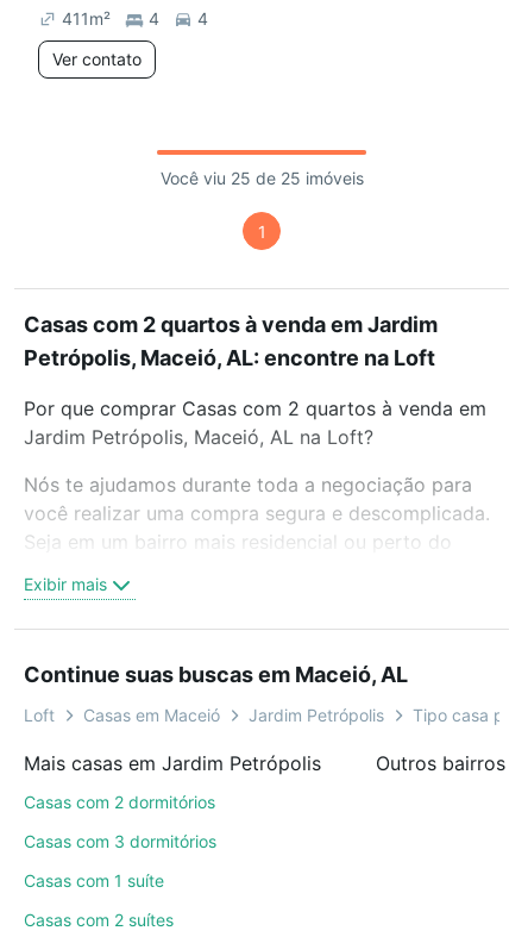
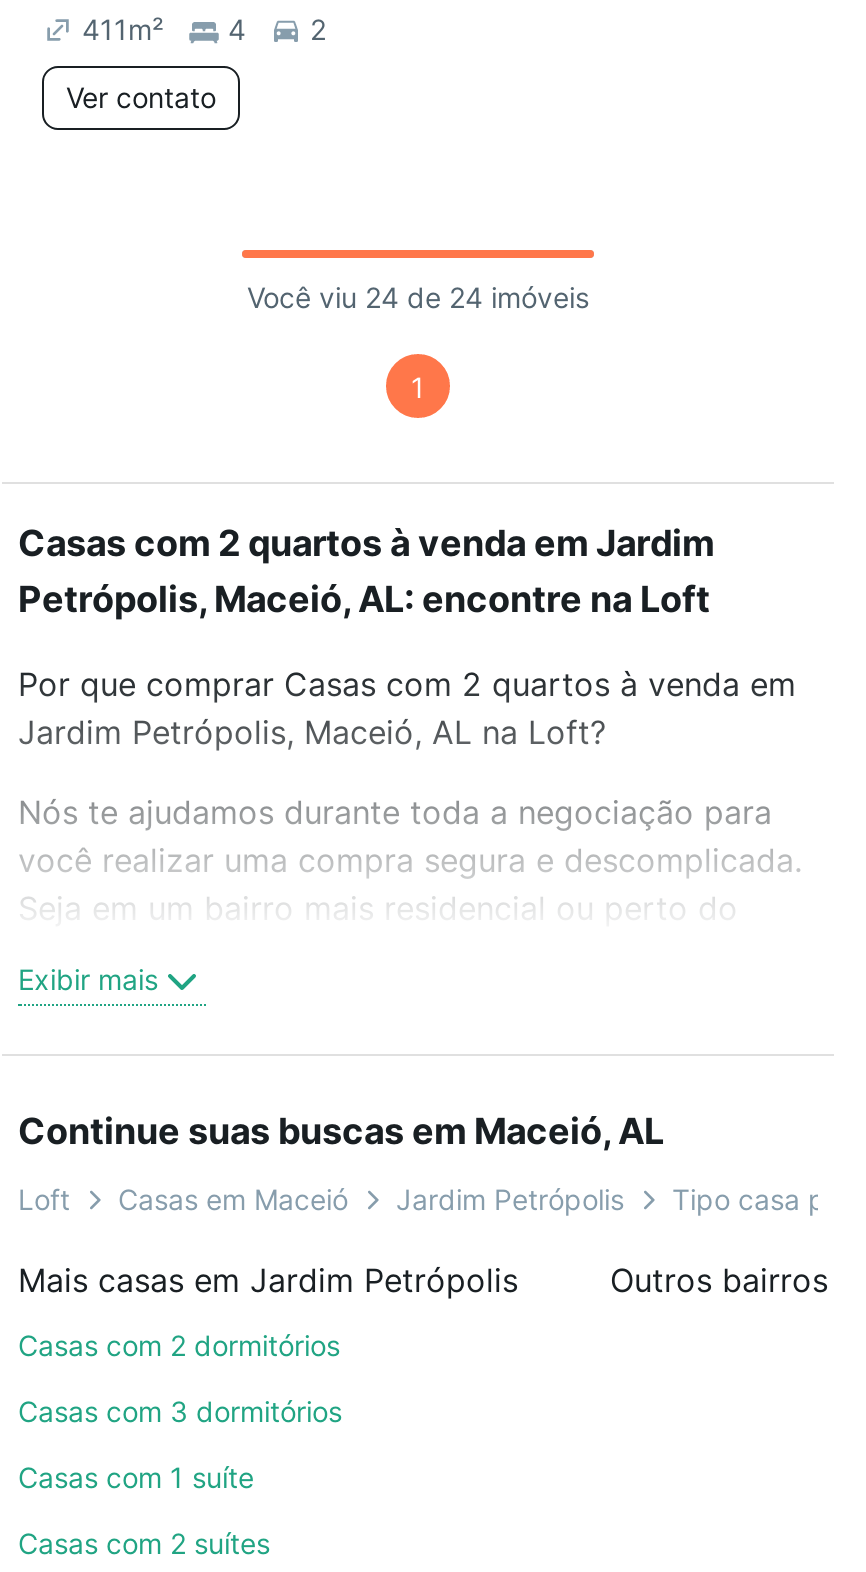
- 4
+ 2

- Você viu 25 de 25 imóveis
+ Você viu 24 de 24 imóveis
